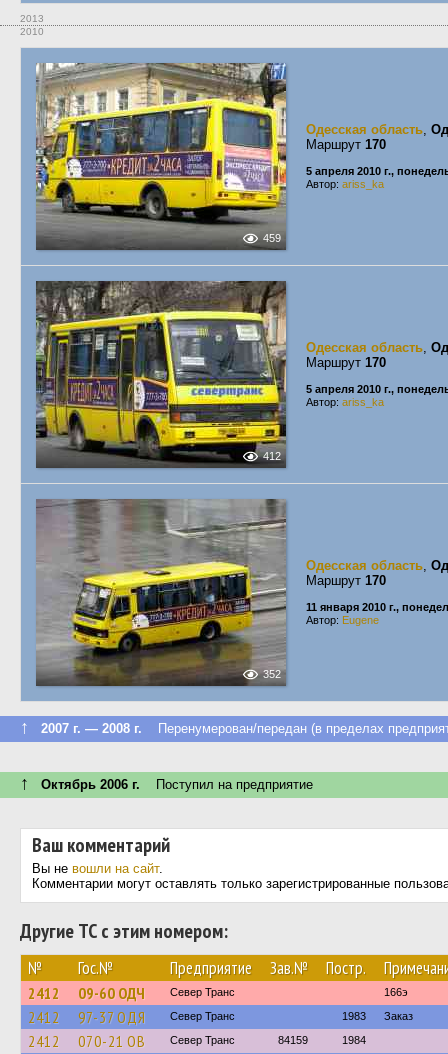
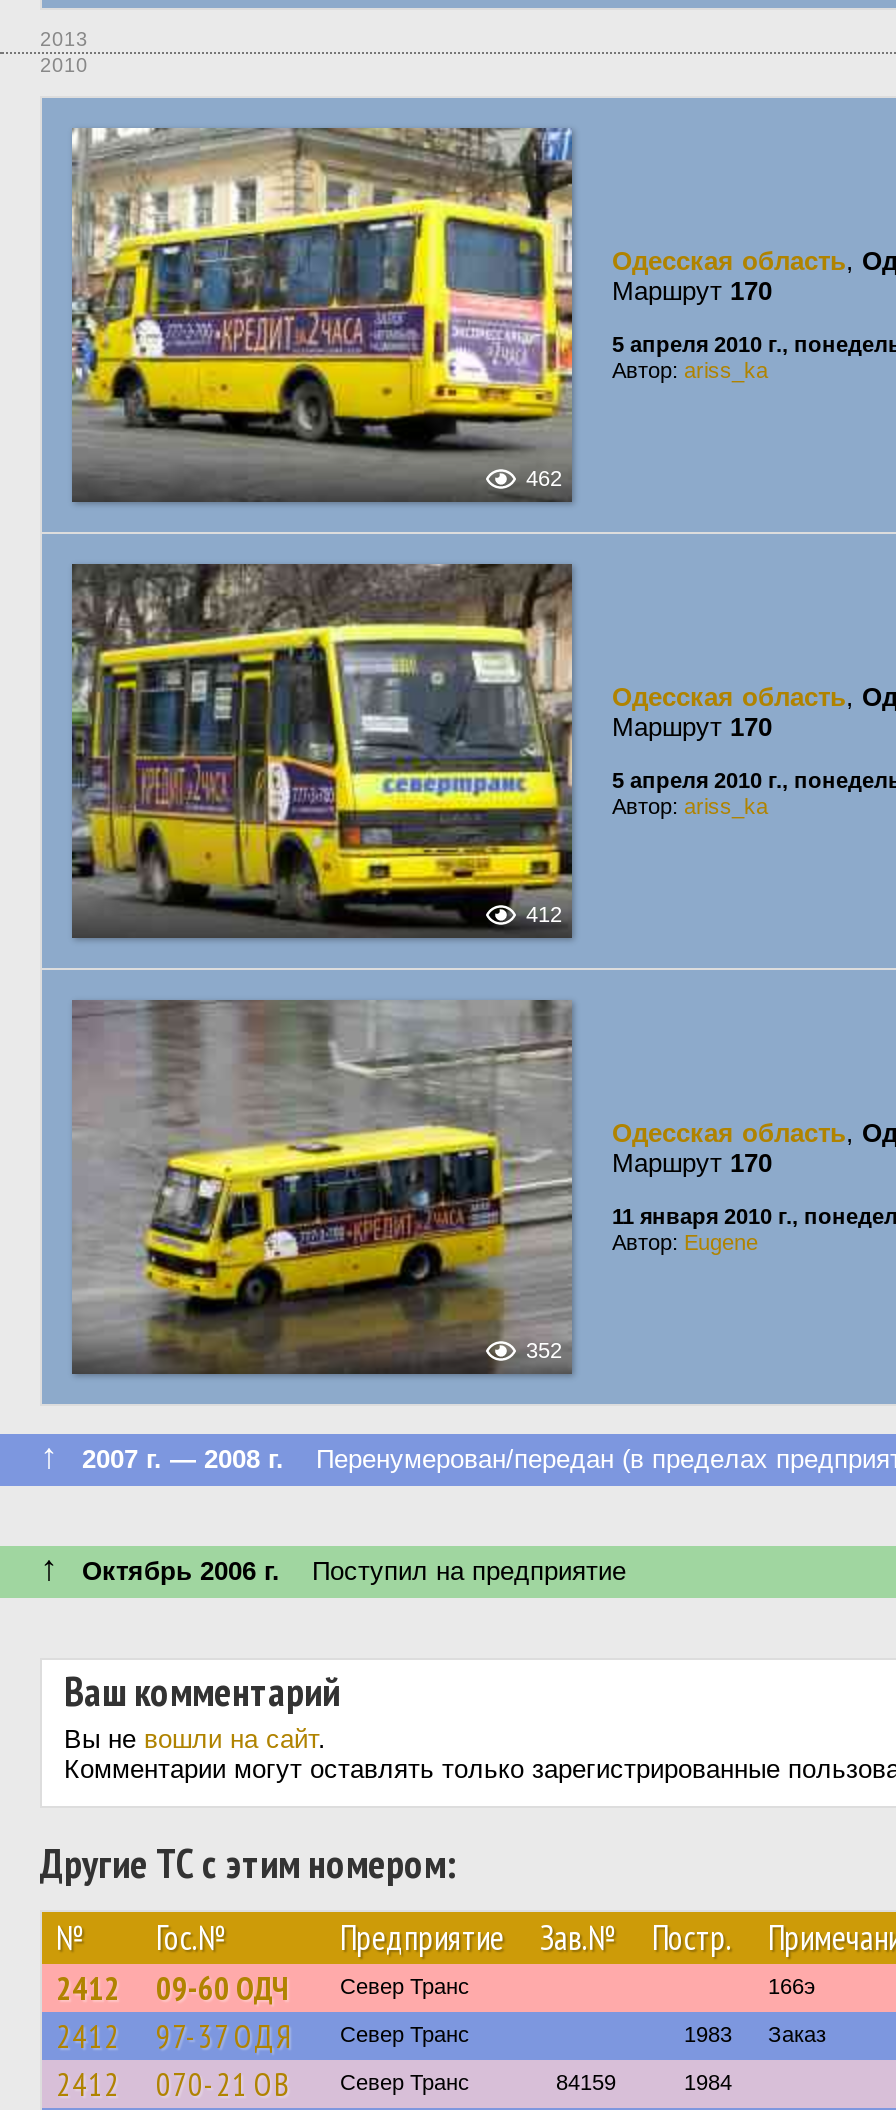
- 459
+ 462
